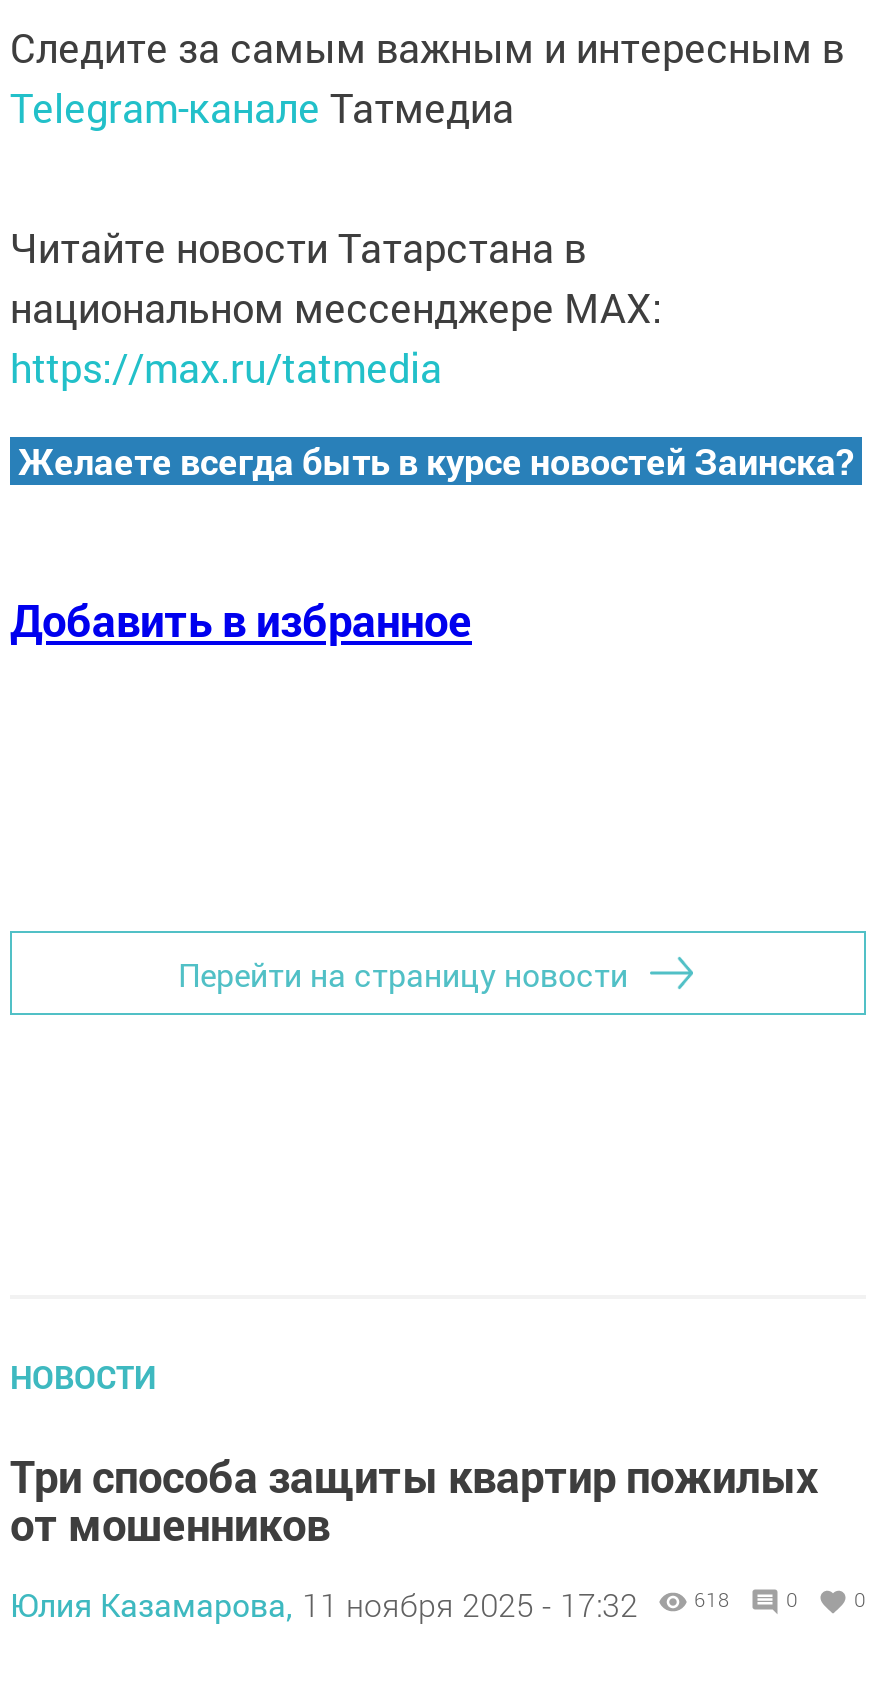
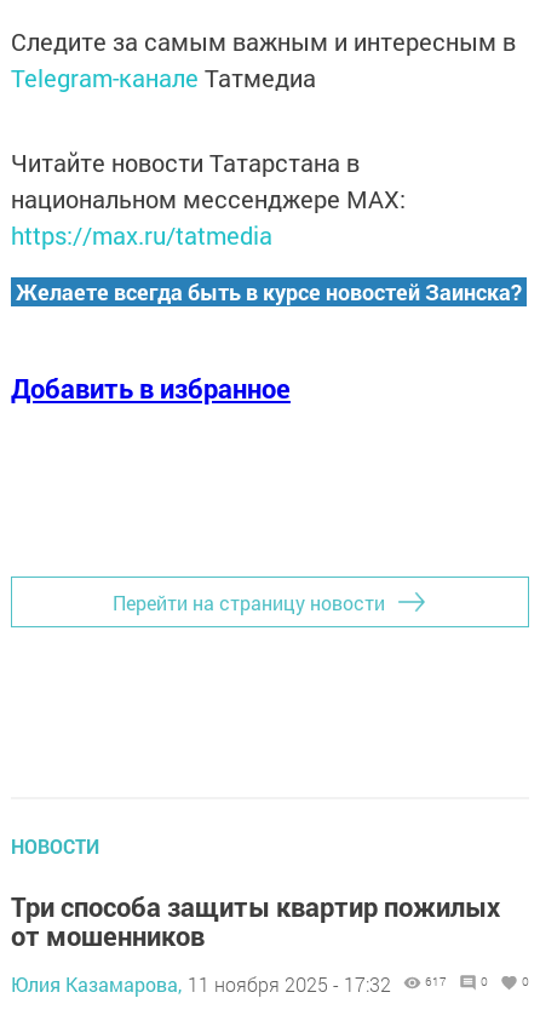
- 618
+ 617
